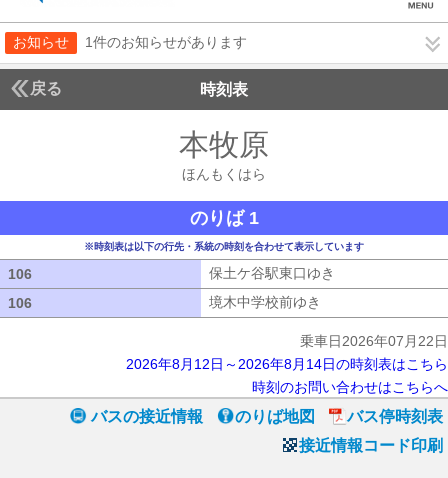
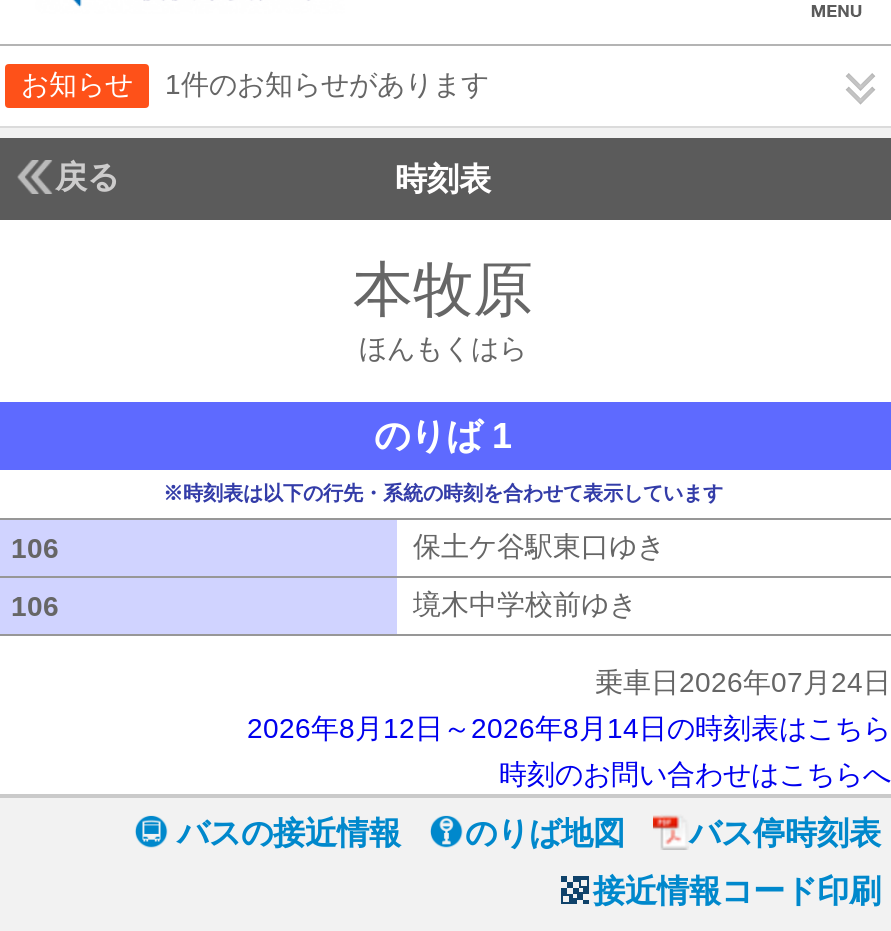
- 乗車日2026年07月22日
+ 乗車日2026年07月24日
